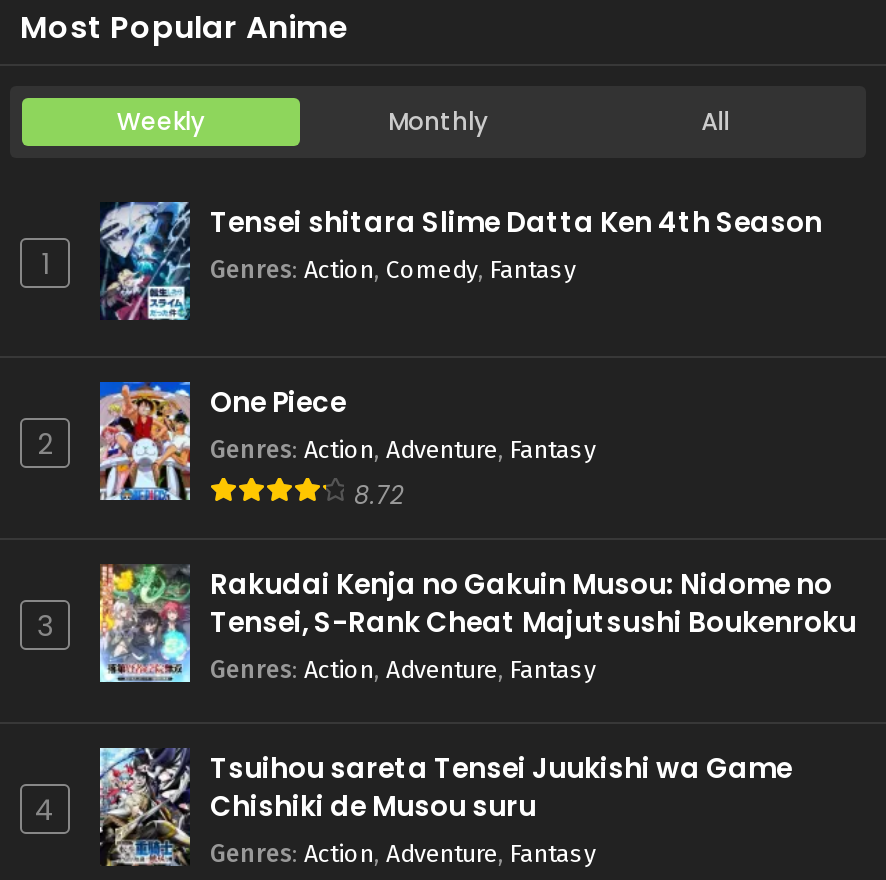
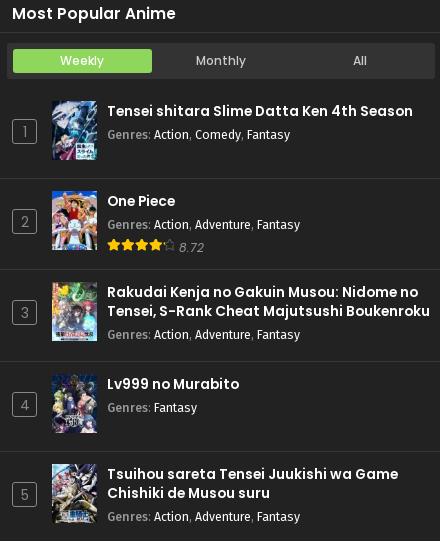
+ [image]
+ Lv999 no Murabito
+ Genres: Fantasy

+ 5
